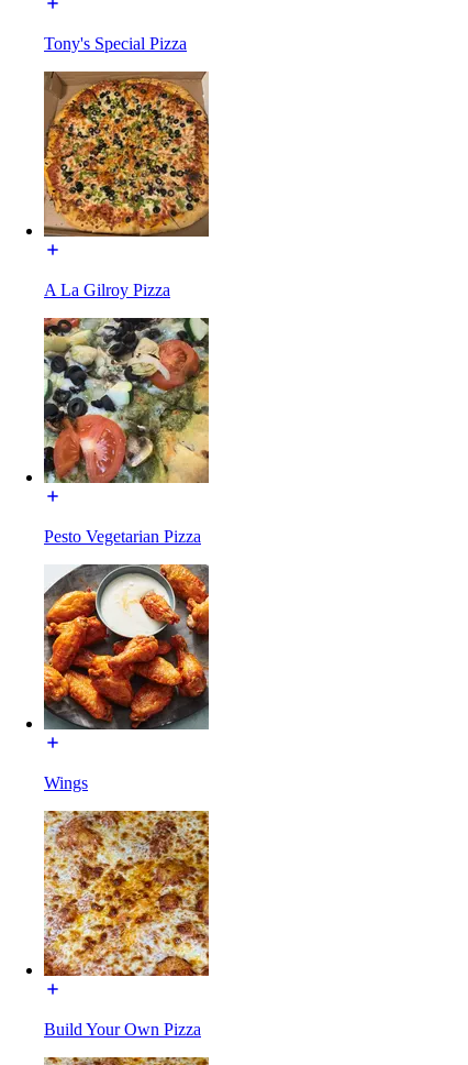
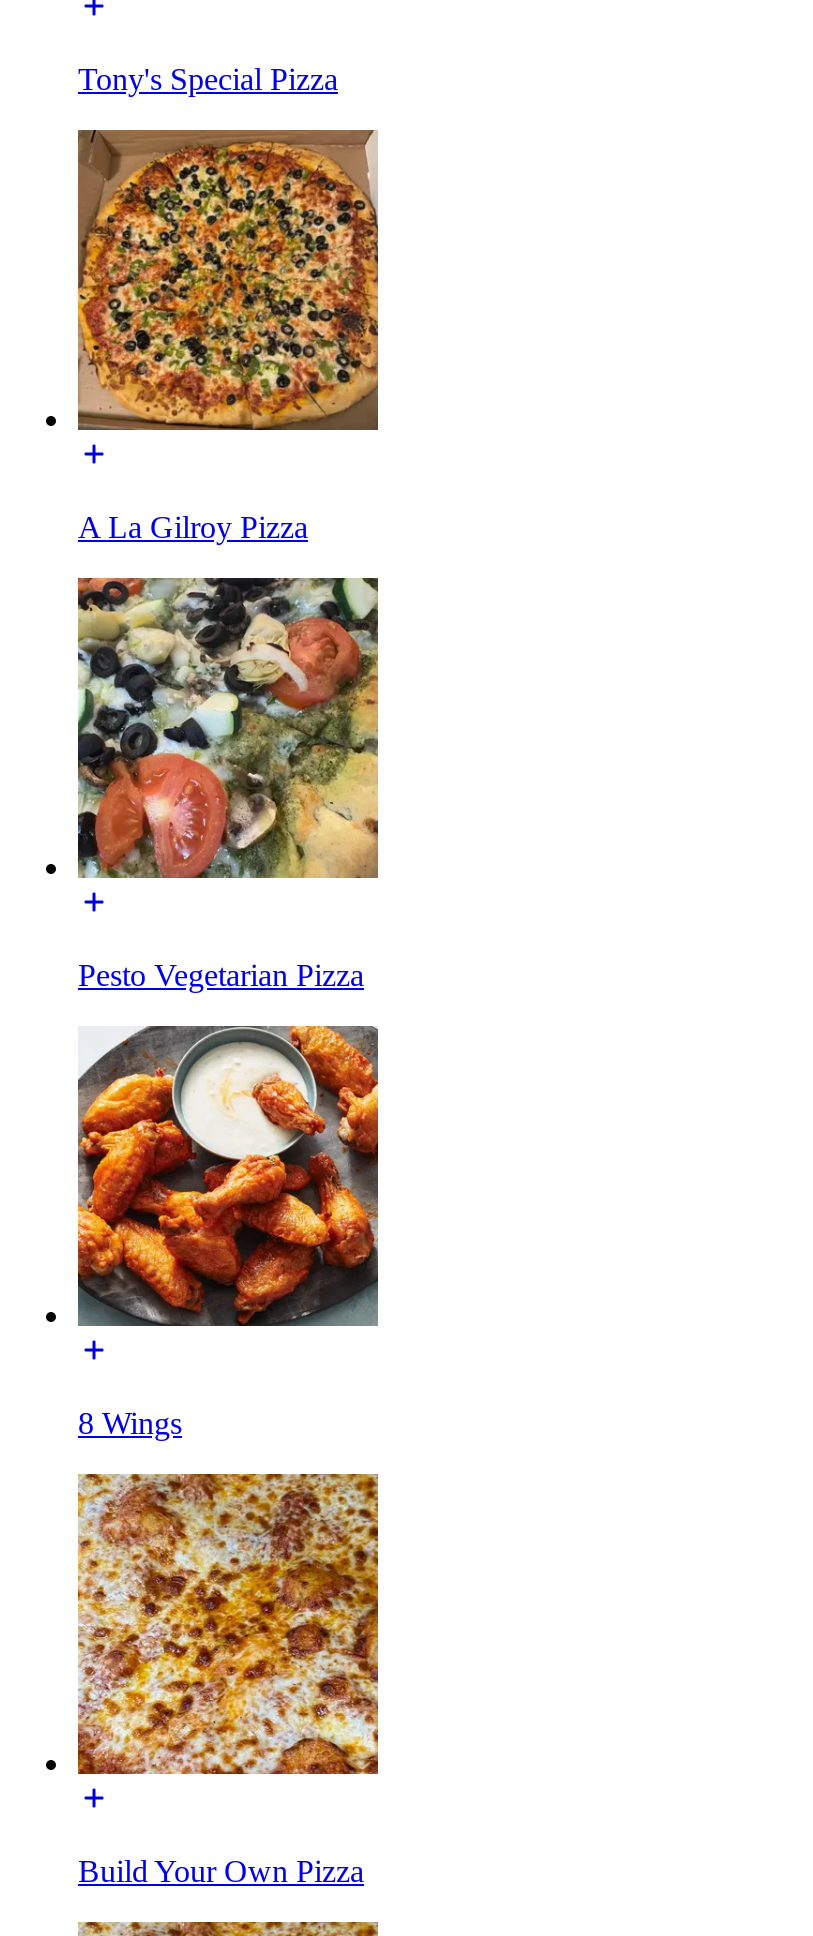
- Wings
+ 8 Wings
